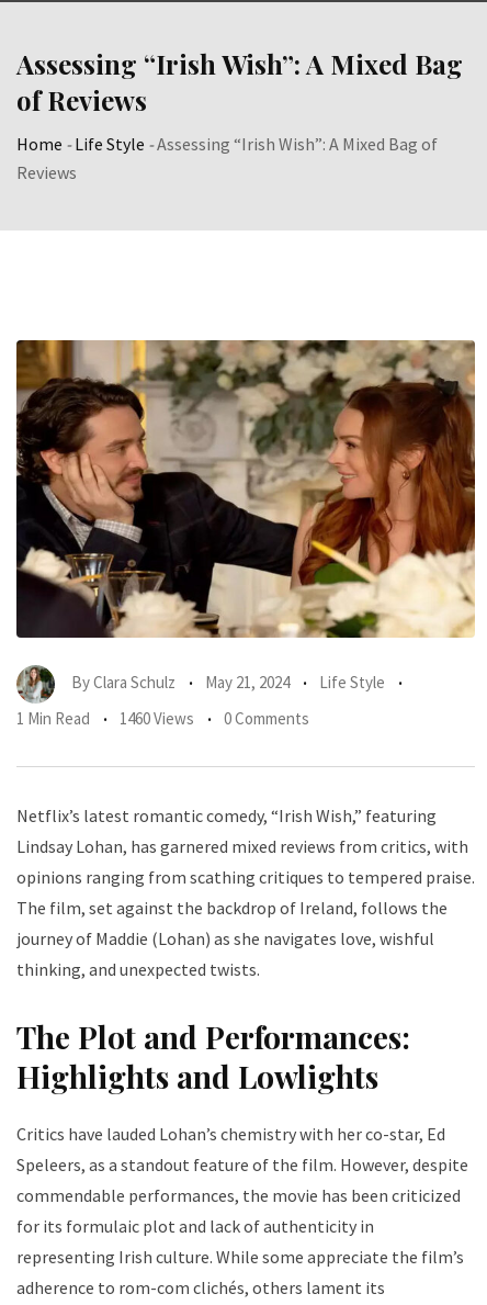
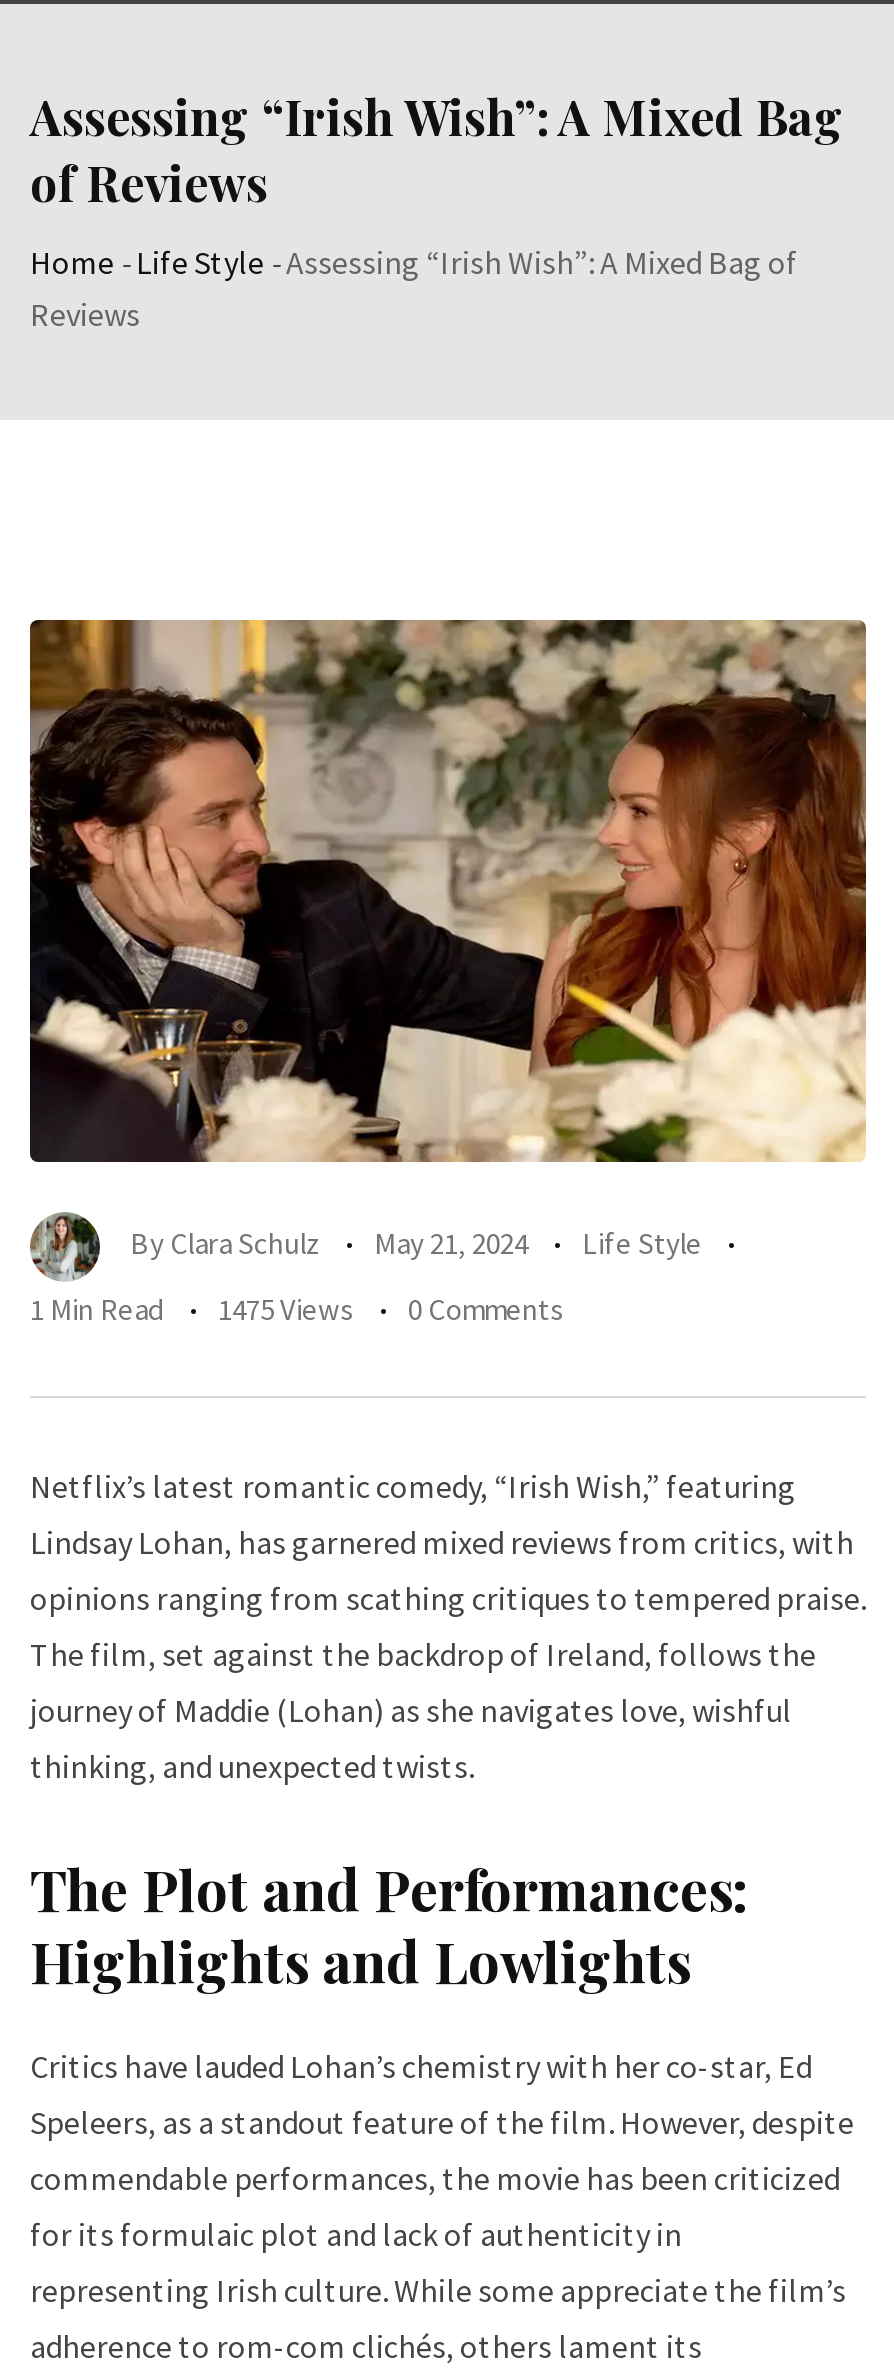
- 1 Min Read 1460 Views 0 Comments
+ 1 Min Read 1475 Views 0 Comments
